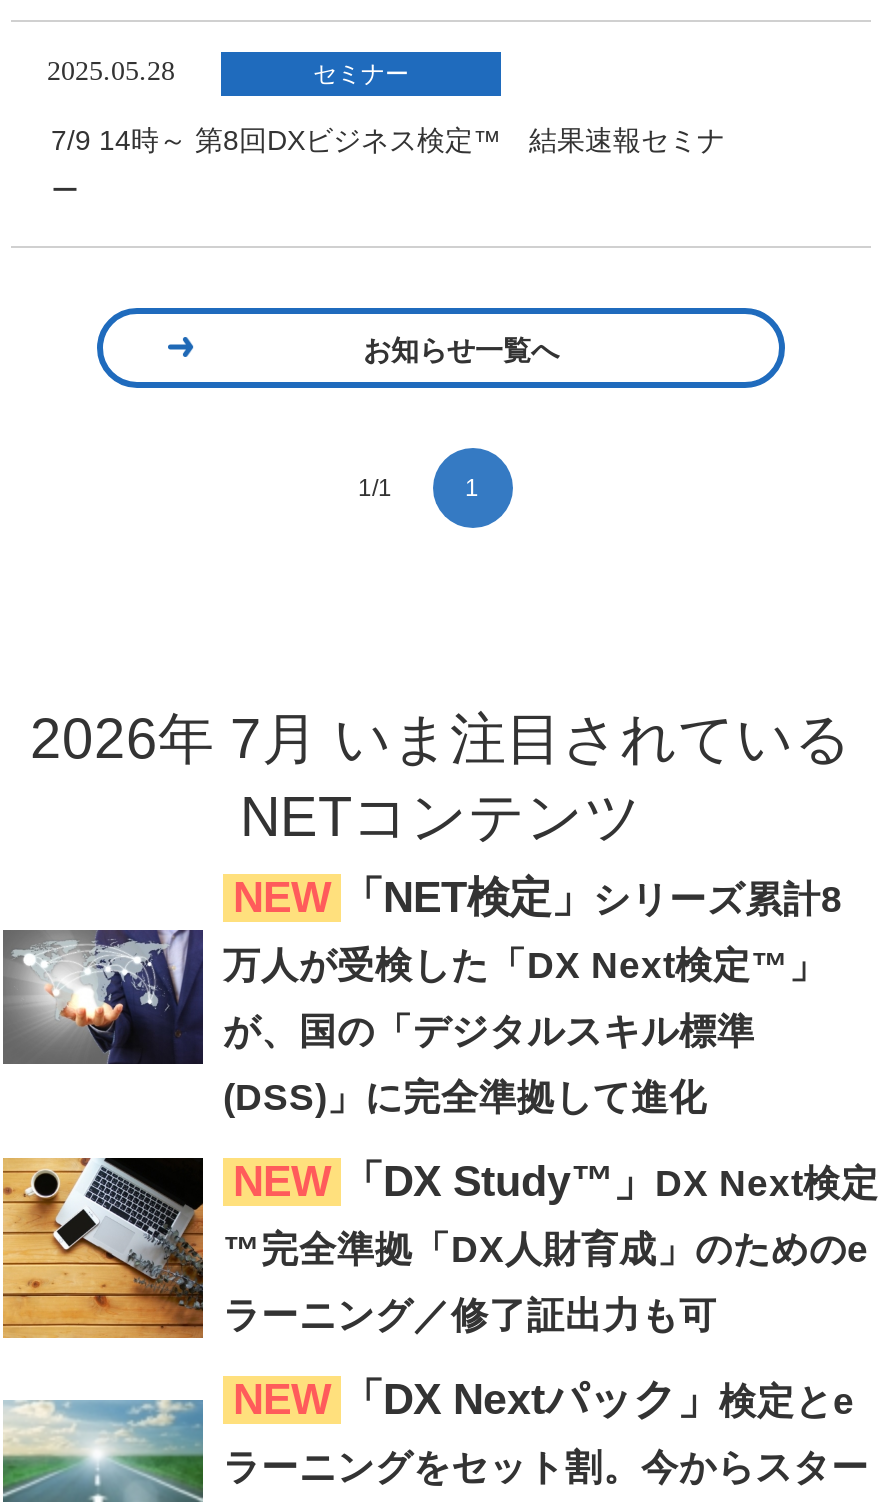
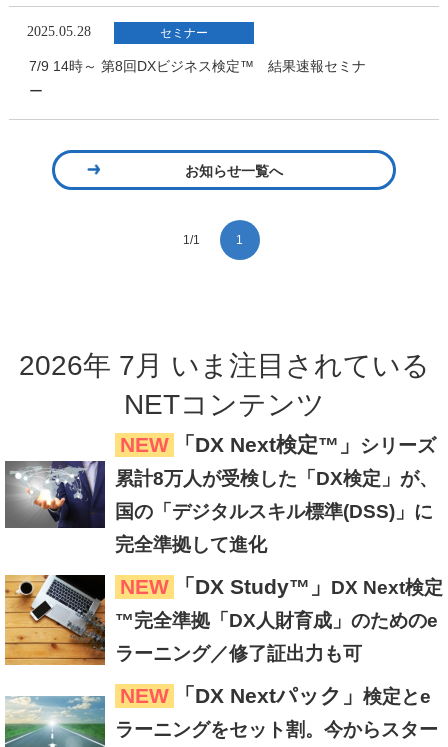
- NEW 「NET検定」シリーズ累計8
+ NEW 「DX Next検定™」シリーズ

- 万人が受検した「DX Next検定™」
+ 累計8万人が受検した「DX検定」が、

- が、国の「デジタルスキル標準
+ 国の「デジタルスキル標準(DSS)」に

- (DSS)」に完全準拠して進化
+ 完全準拠して進化
